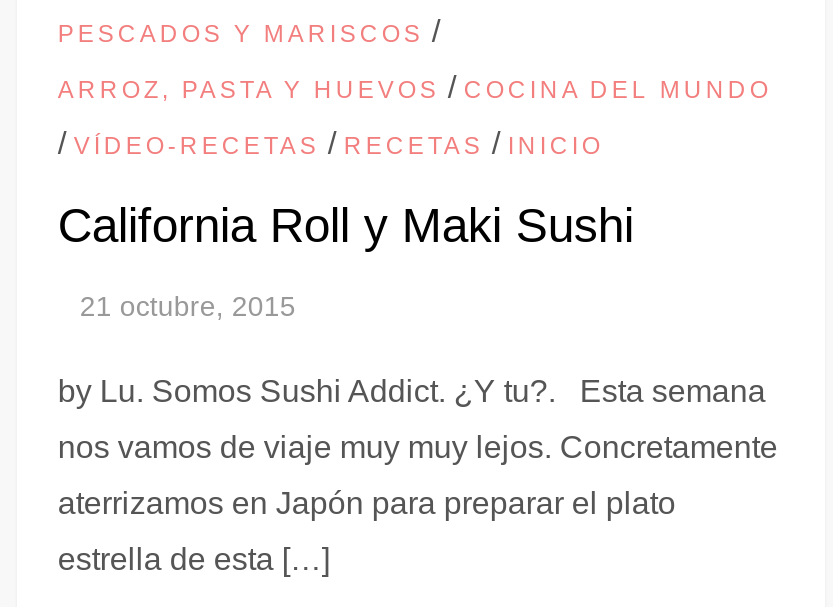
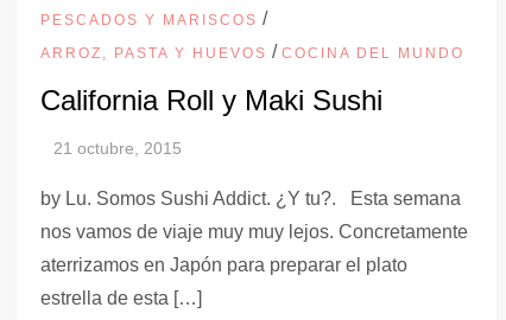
- / VÍDEO-RECETAS / RECETAS / INICIO
